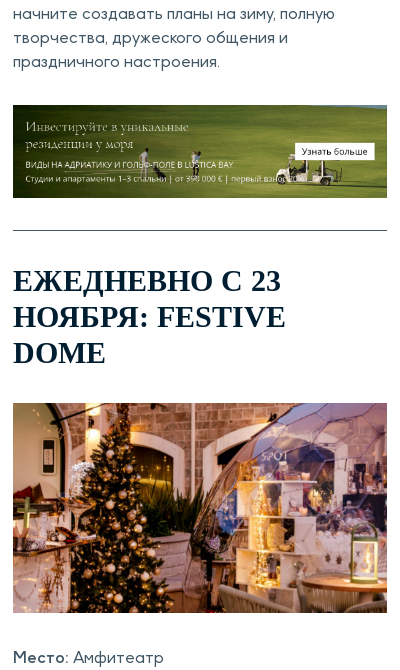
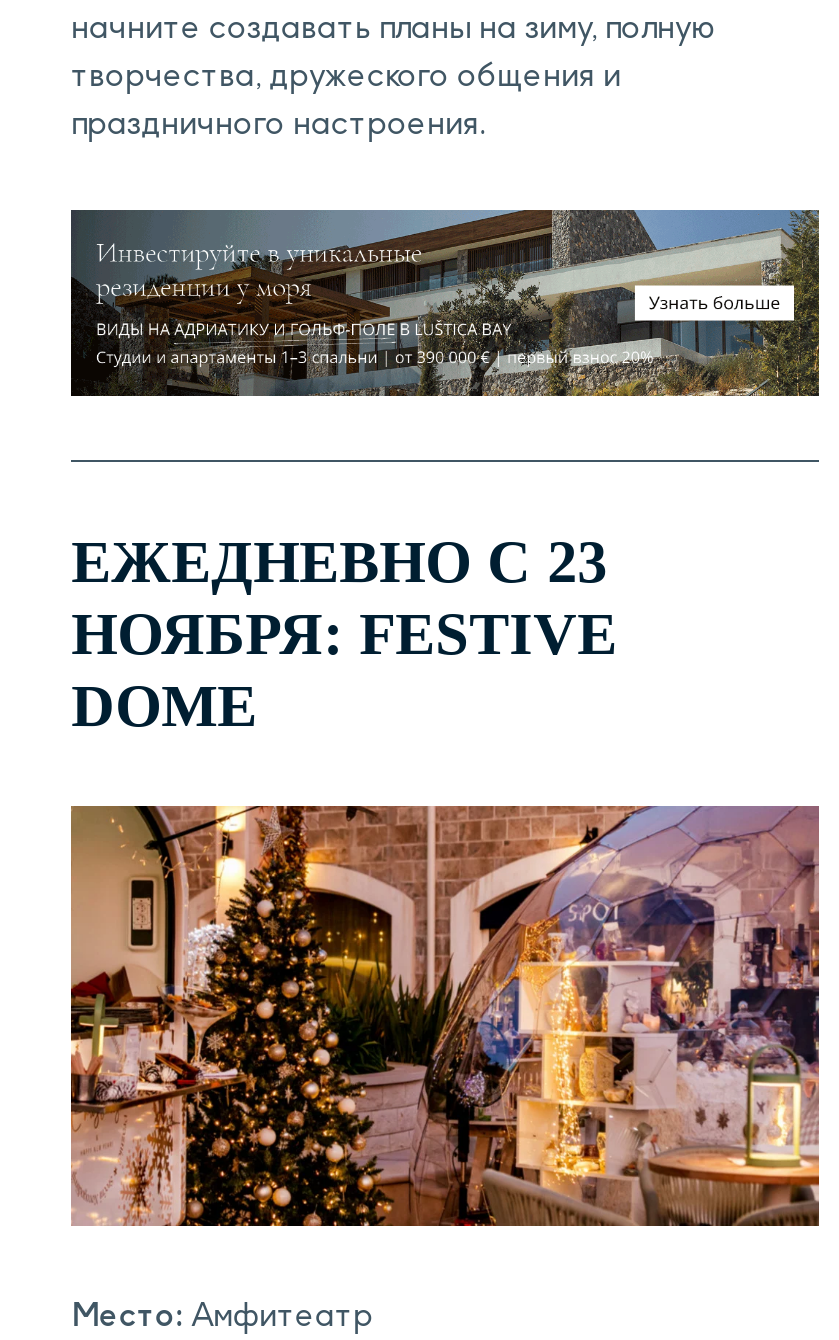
- [image]
+ [image]
